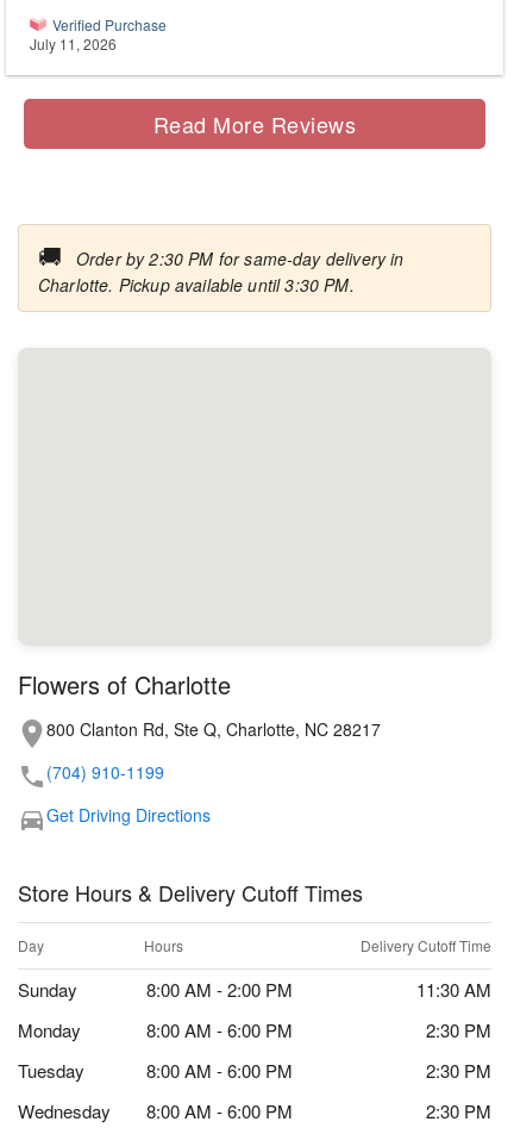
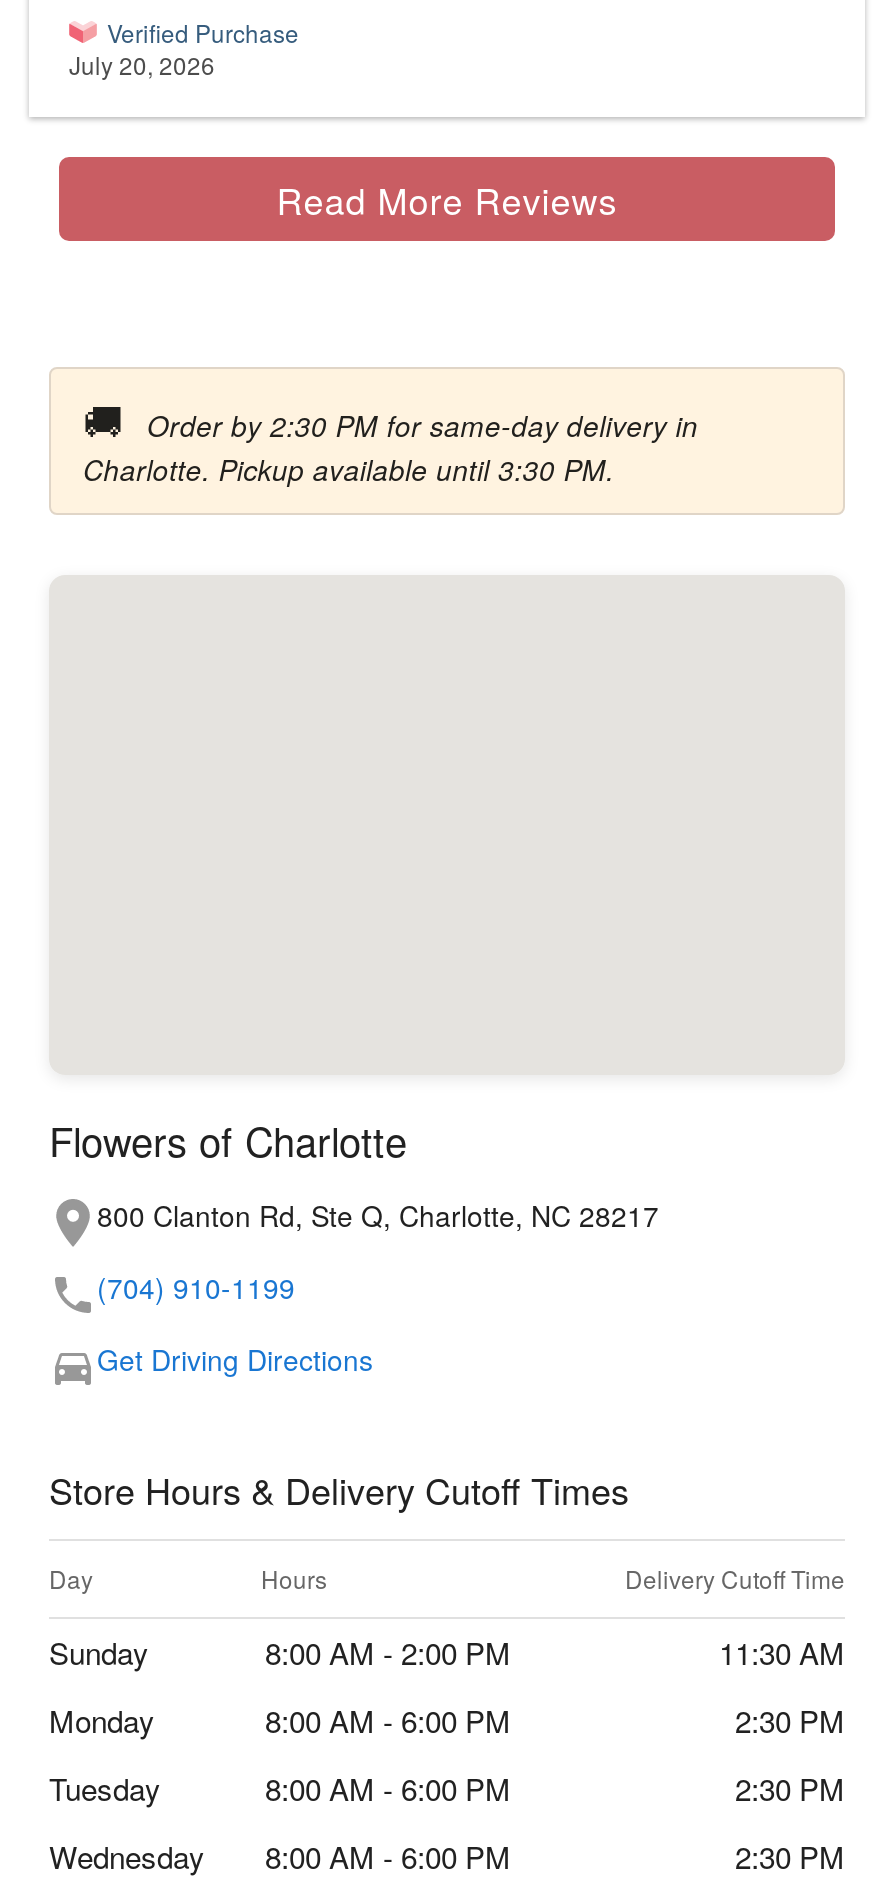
- July 11, 2026
+ July 20, 2026
